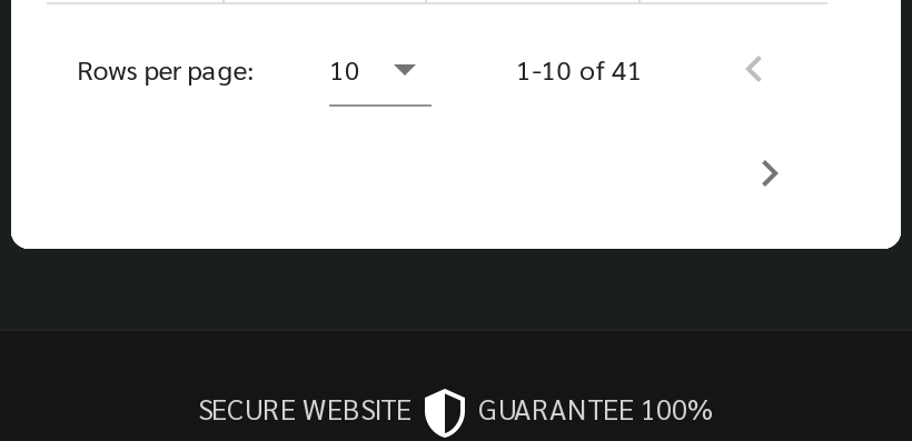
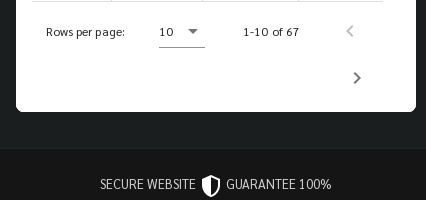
- 1-10 of 41
+ 1-10 of 67
